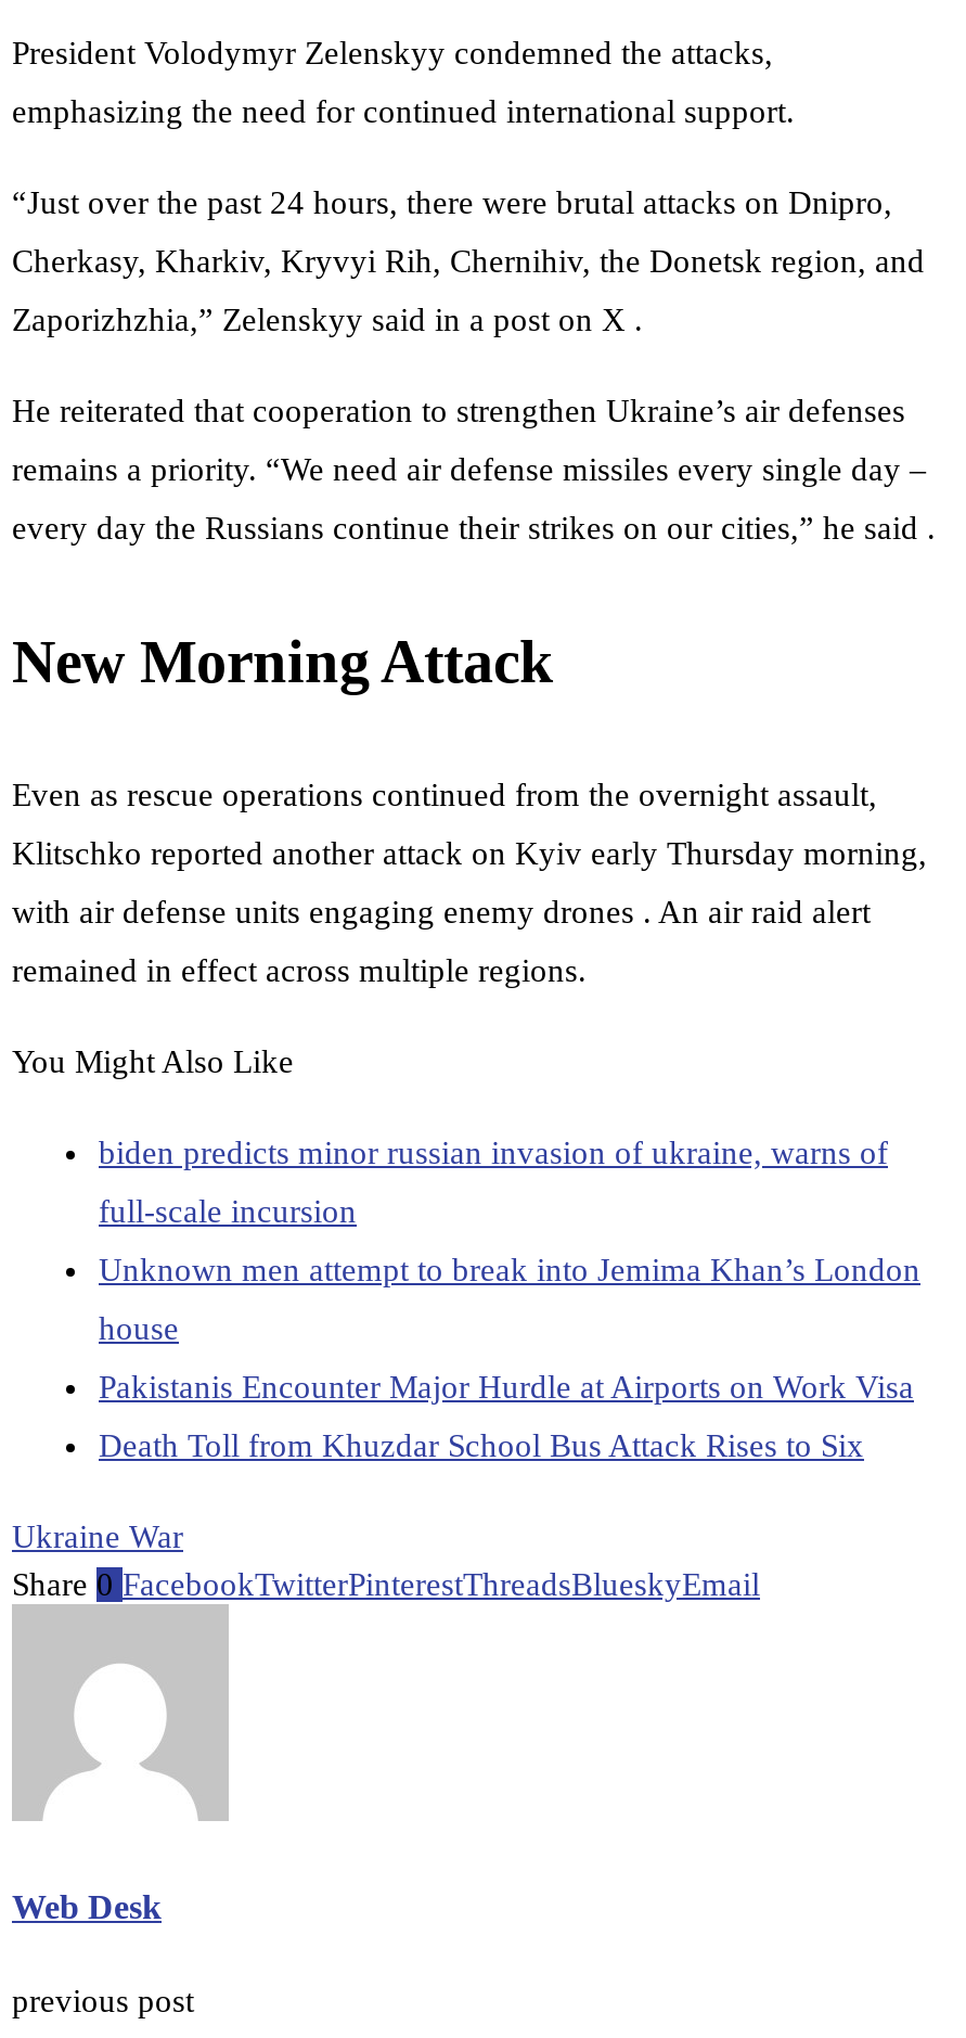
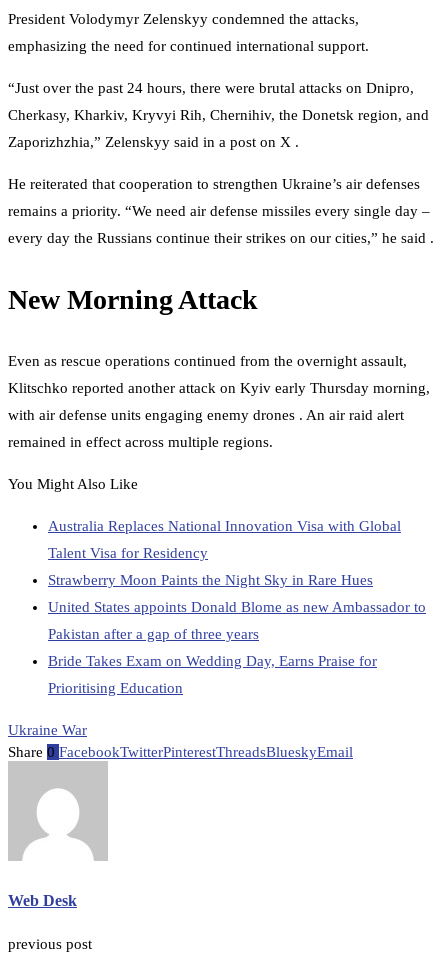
- biden predicts minor russian invasion of ukraine, warns of
- full-scale incursion
- Unknown men attempt to break into Jemima Khan’s London
- house
- Pakistanis Encounter Major Hurdle at Airports on Work Visa
- Death Toll from Khuzdar School Bus Attack Rises to Six
+ Australia Replaces National Innovation Visa with Global
+ Talent Visa for Residency
+ Strawberry Moon Paints the Night Sky in Rare Hues
+ United States appoints Donald Blome as new Ambassador to
+ Pakistan after a gap of three years
+ Bride Takes Exam on Wedding Day, Earns Praise for
+ Prioritising Education
